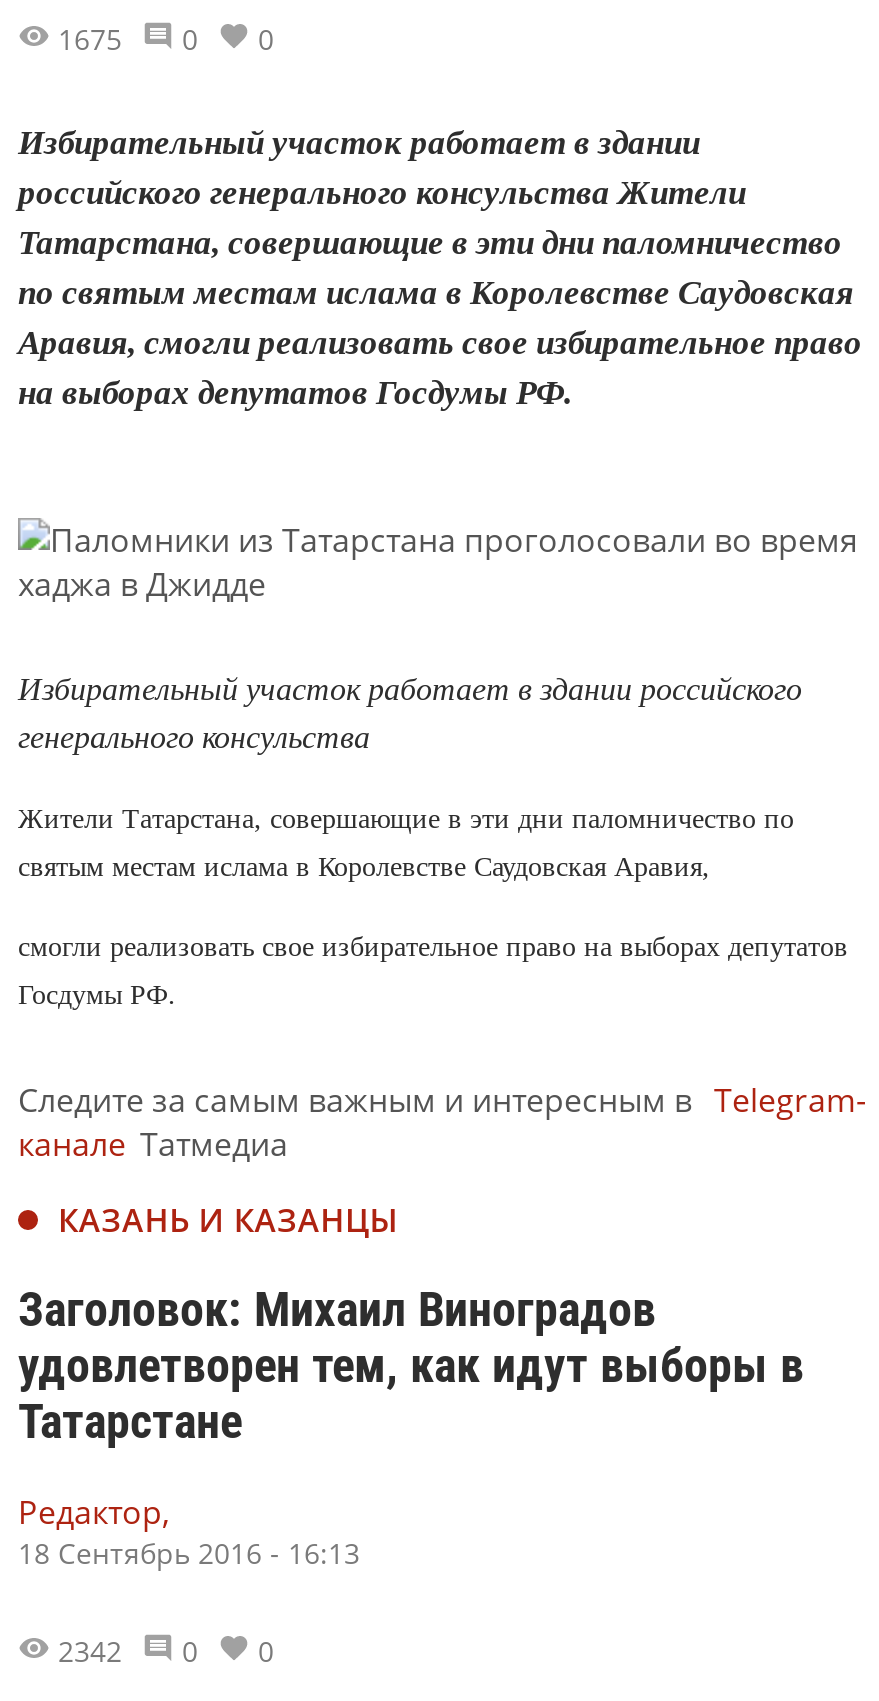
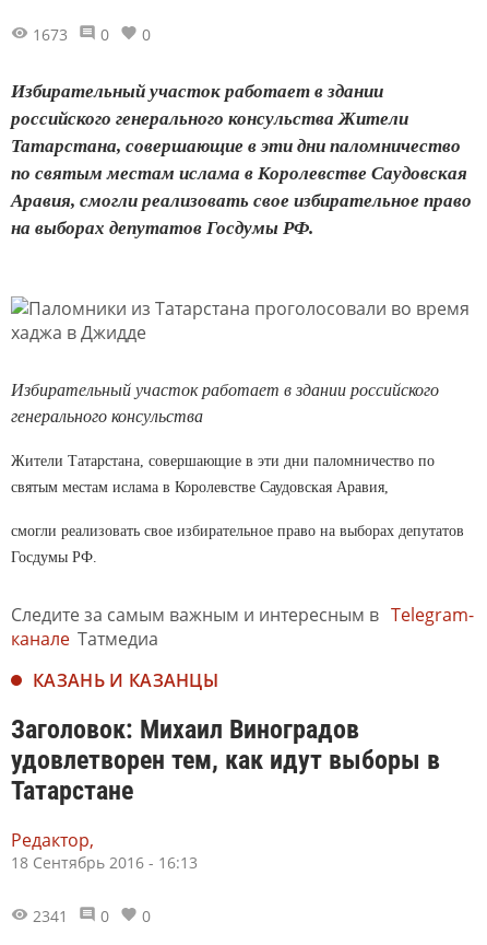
- 1675 0 0
+ 1673 0 0

- 2342 0 0
+ 2341 0 0
